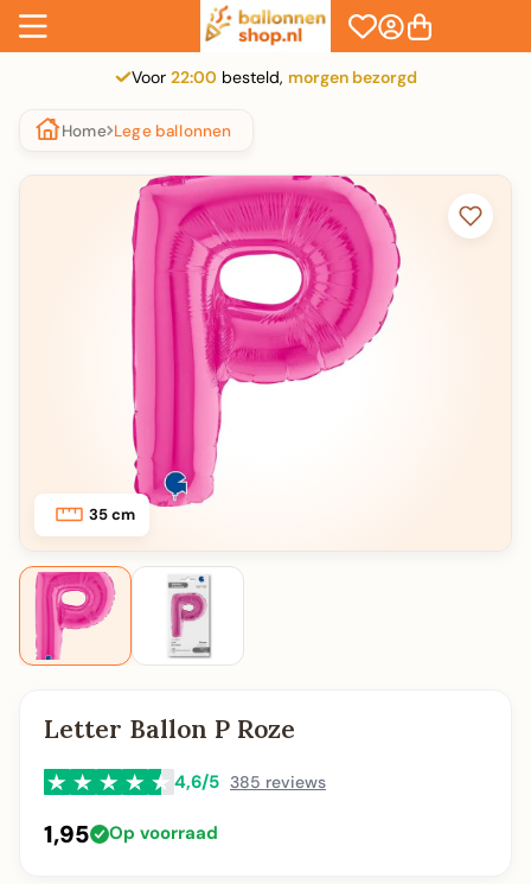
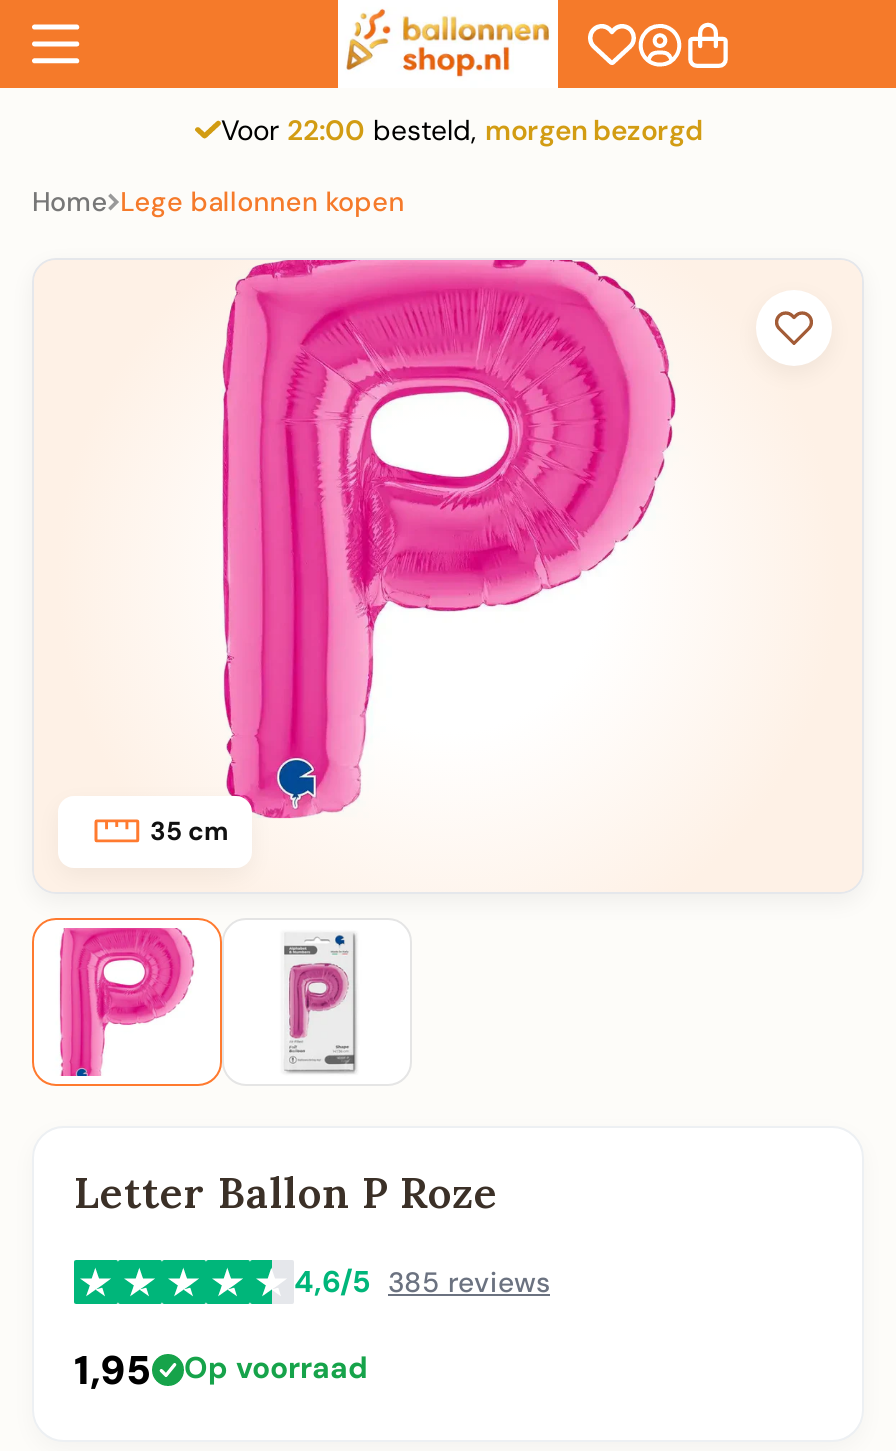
- Home Lege ballonnen
+ Home Lege ballonnen kopen
